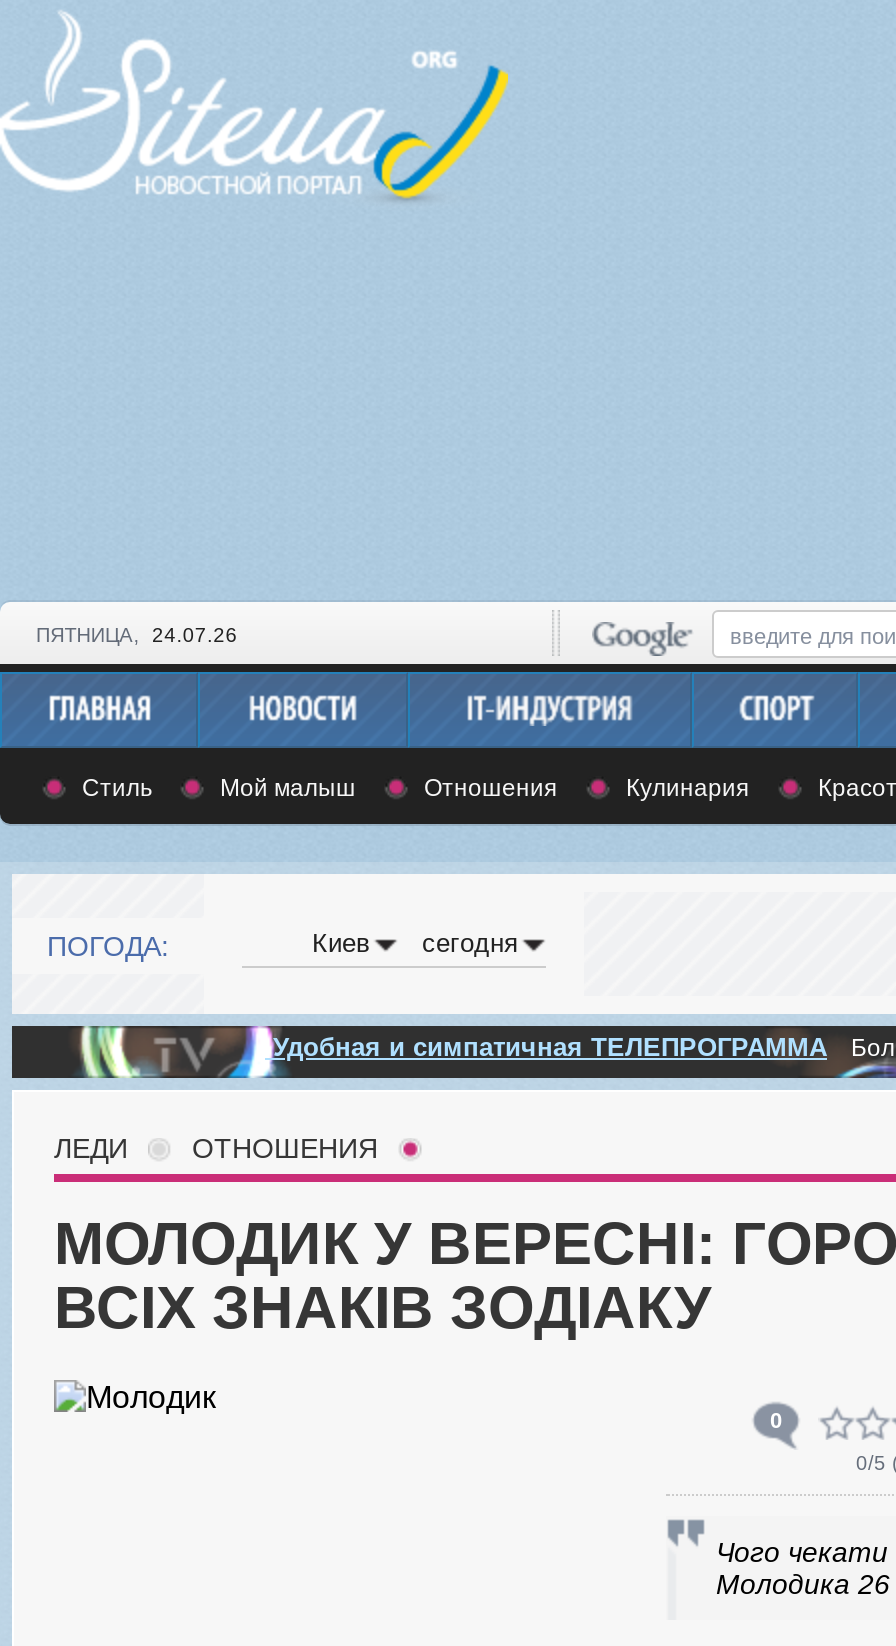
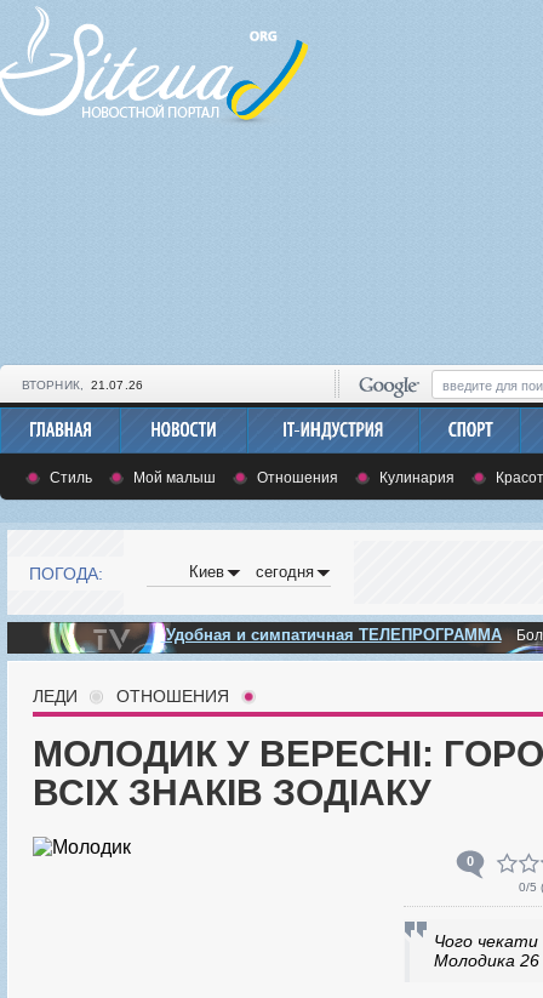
- ПЯТНИЦА, 24.07.26
+ ВТОРНИК, 21.07.26
